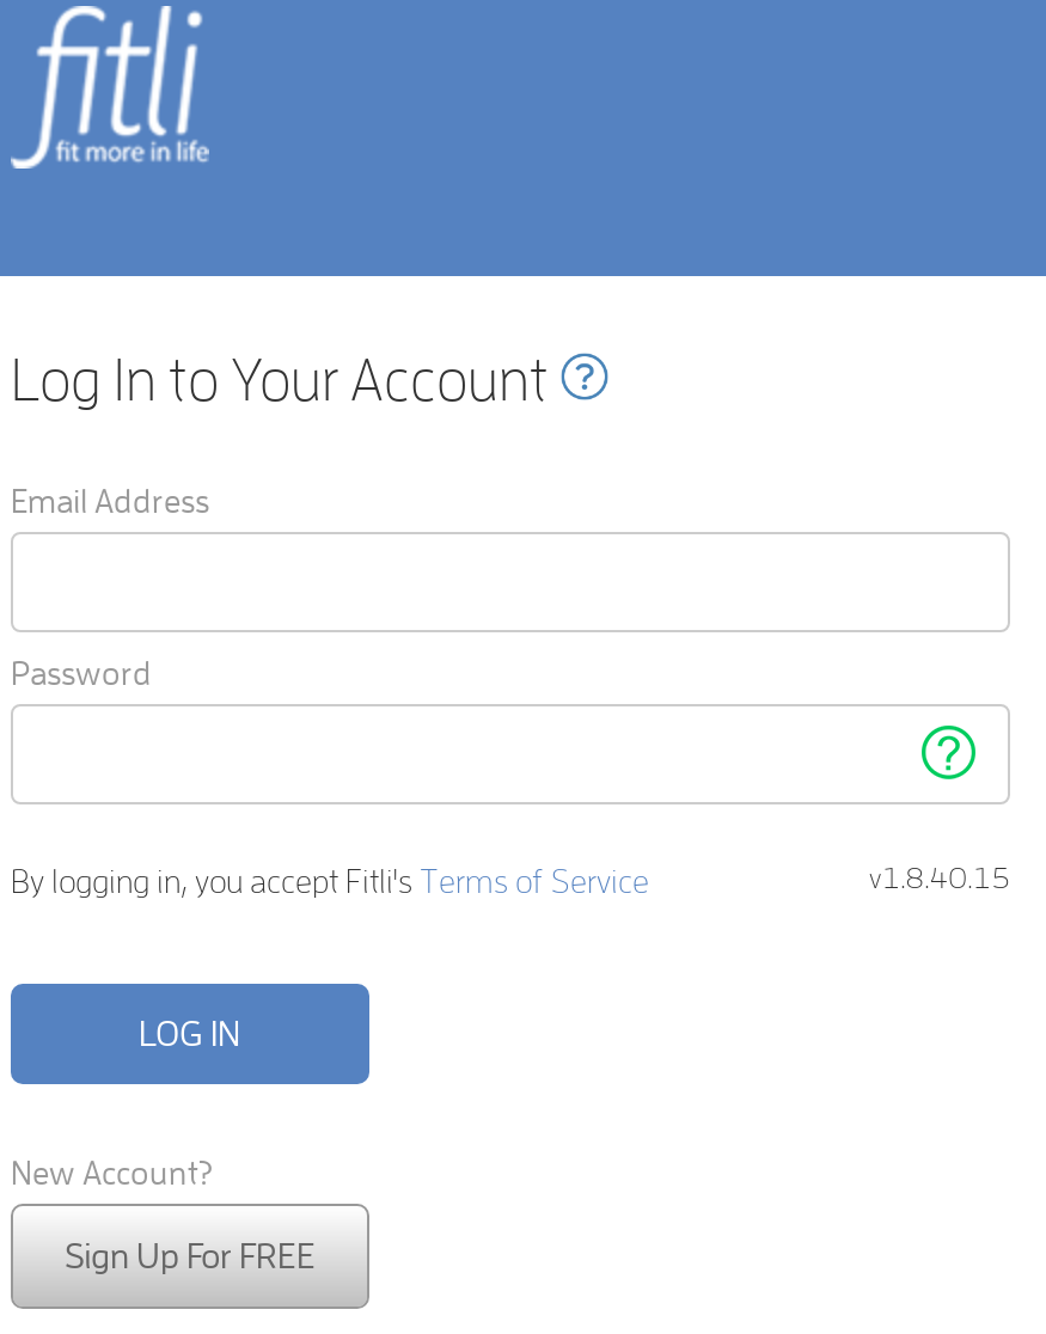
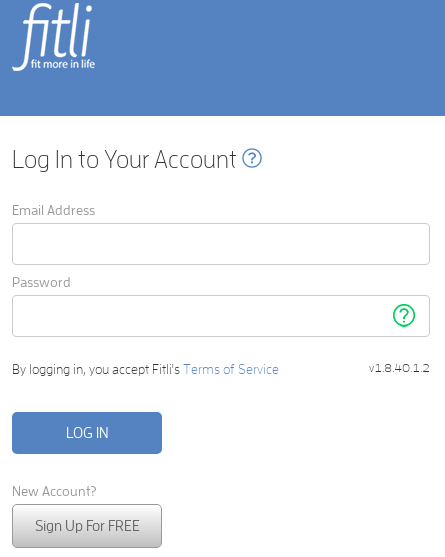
- v1.8.40.15
+ v1.8.40.1.2
